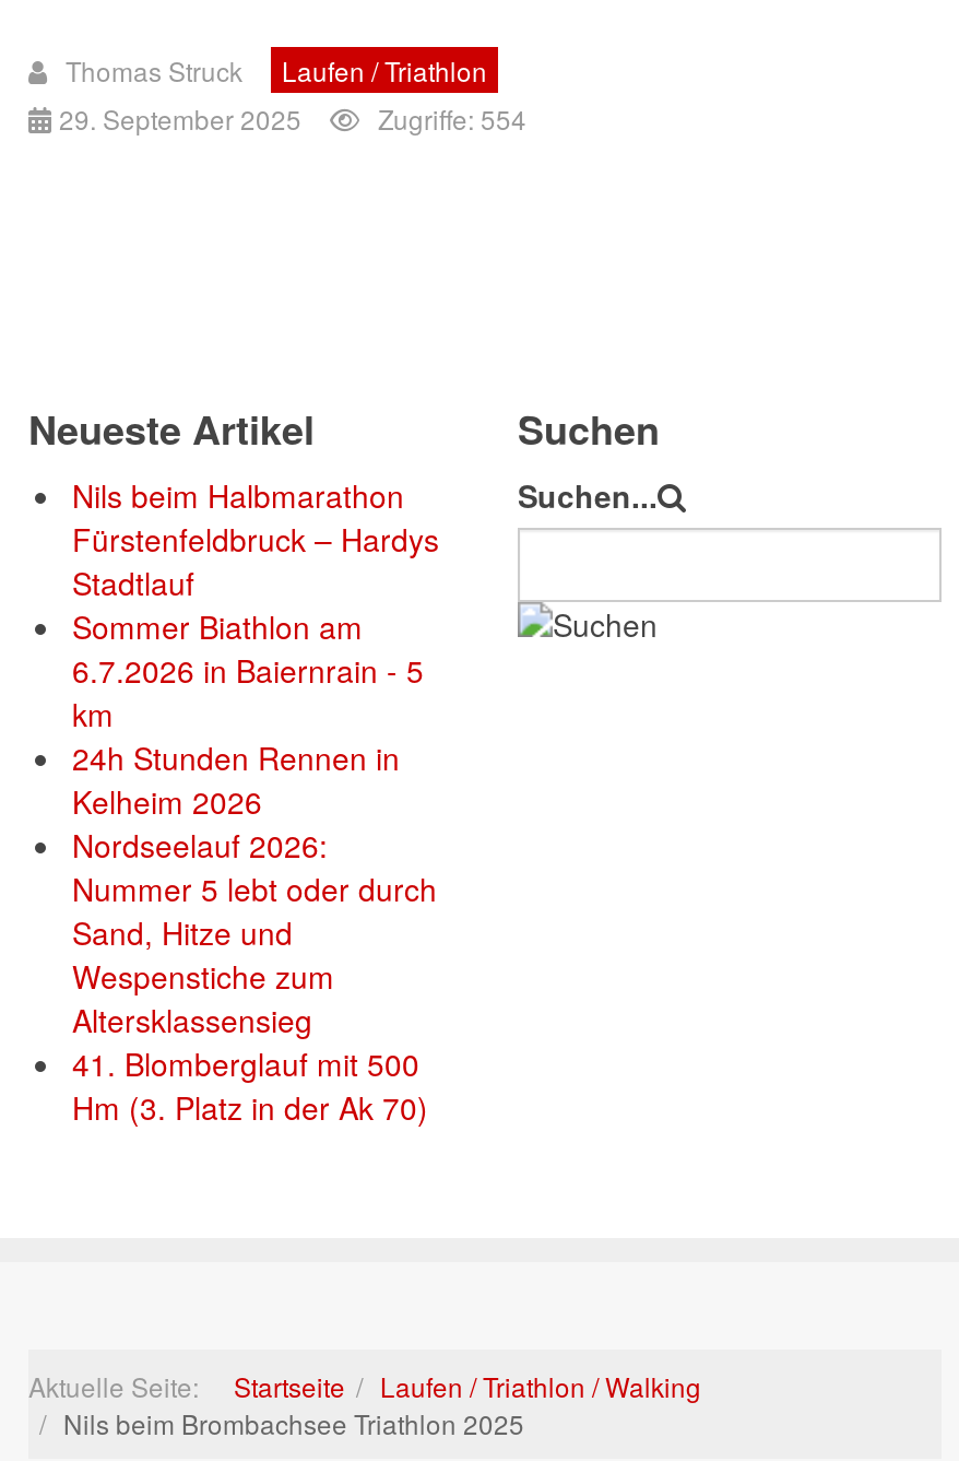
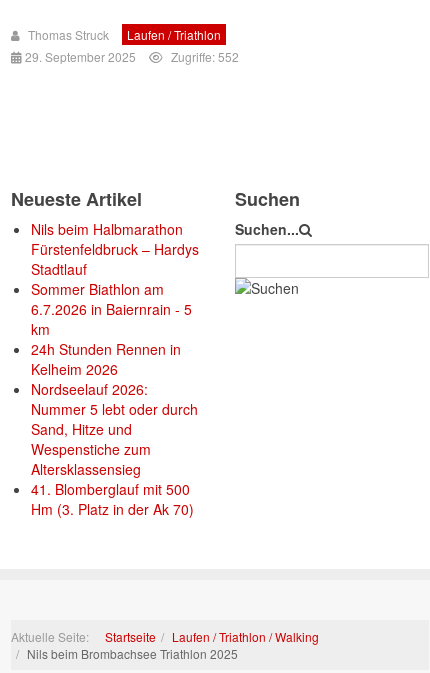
- Zugriffe: 554
+ Zugriffe: 552
